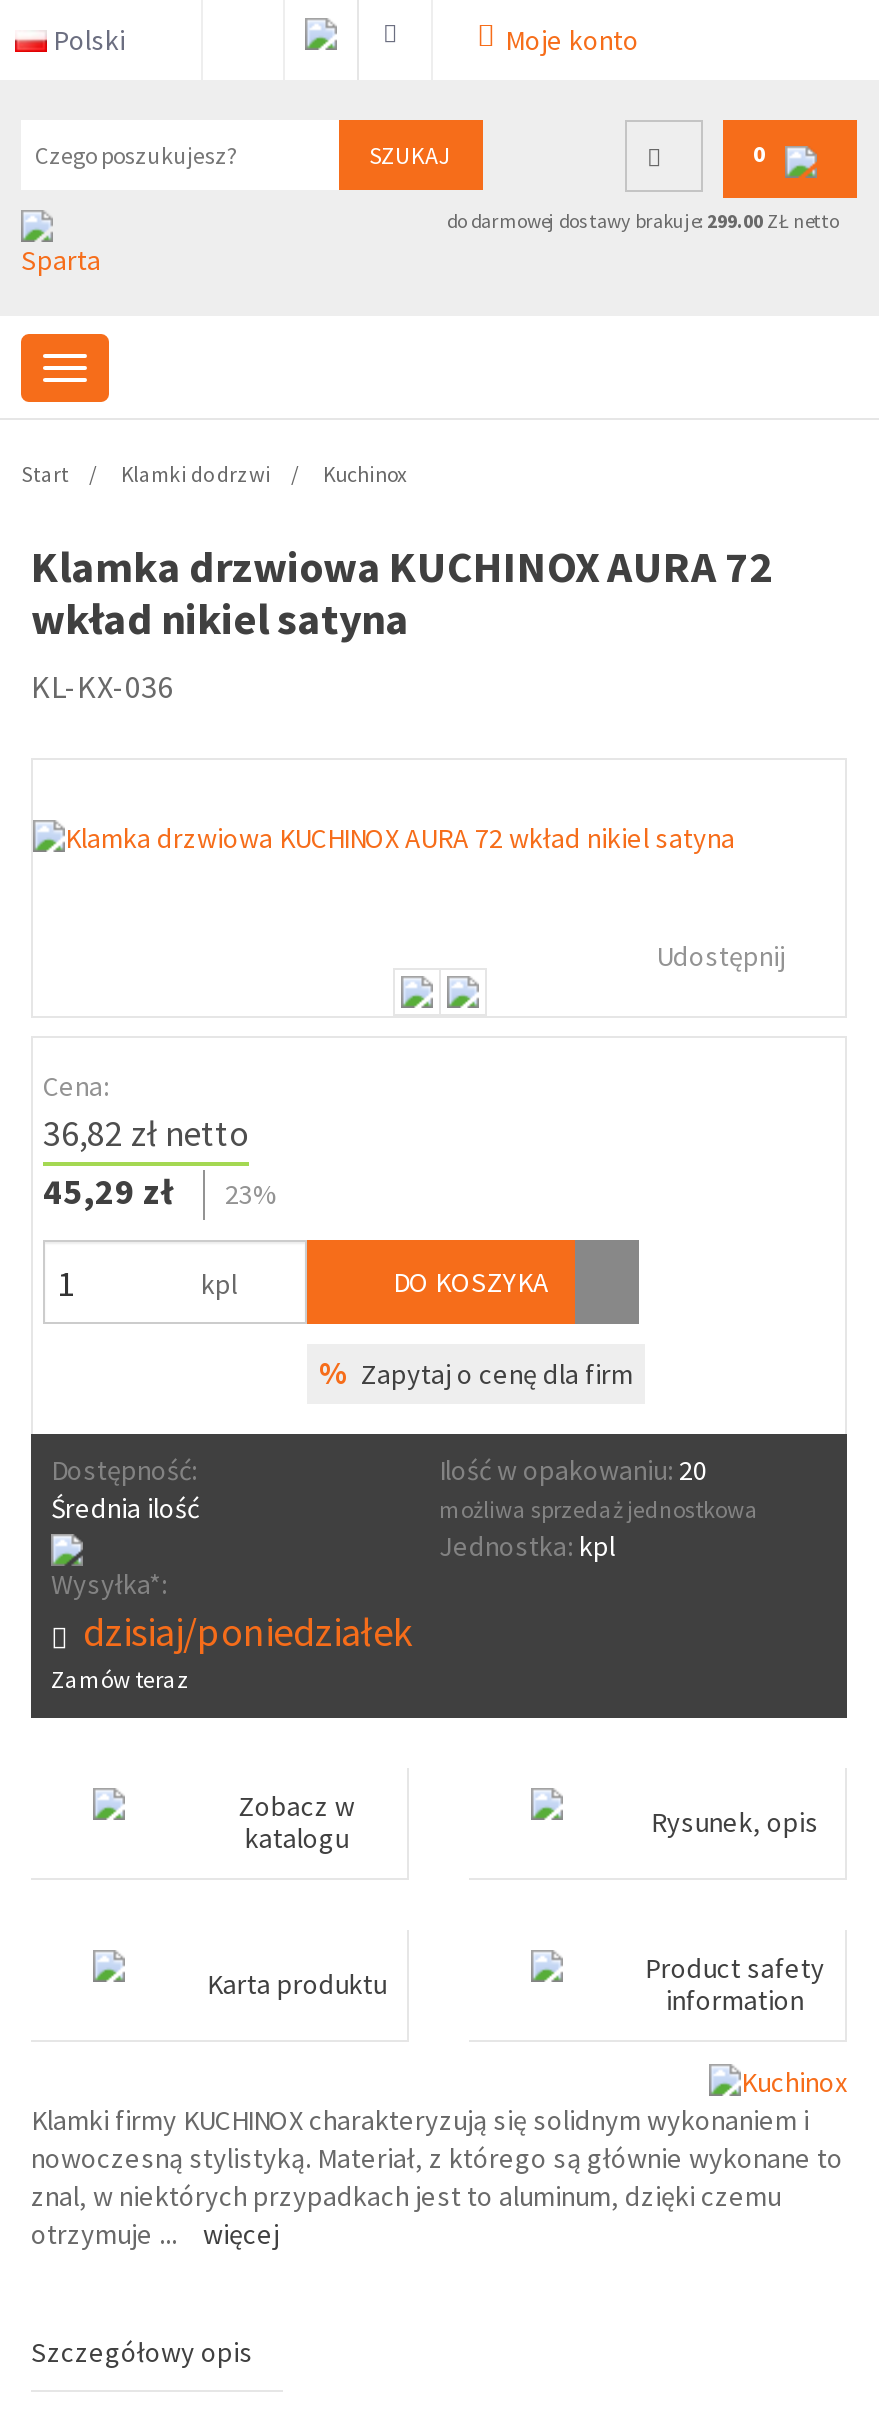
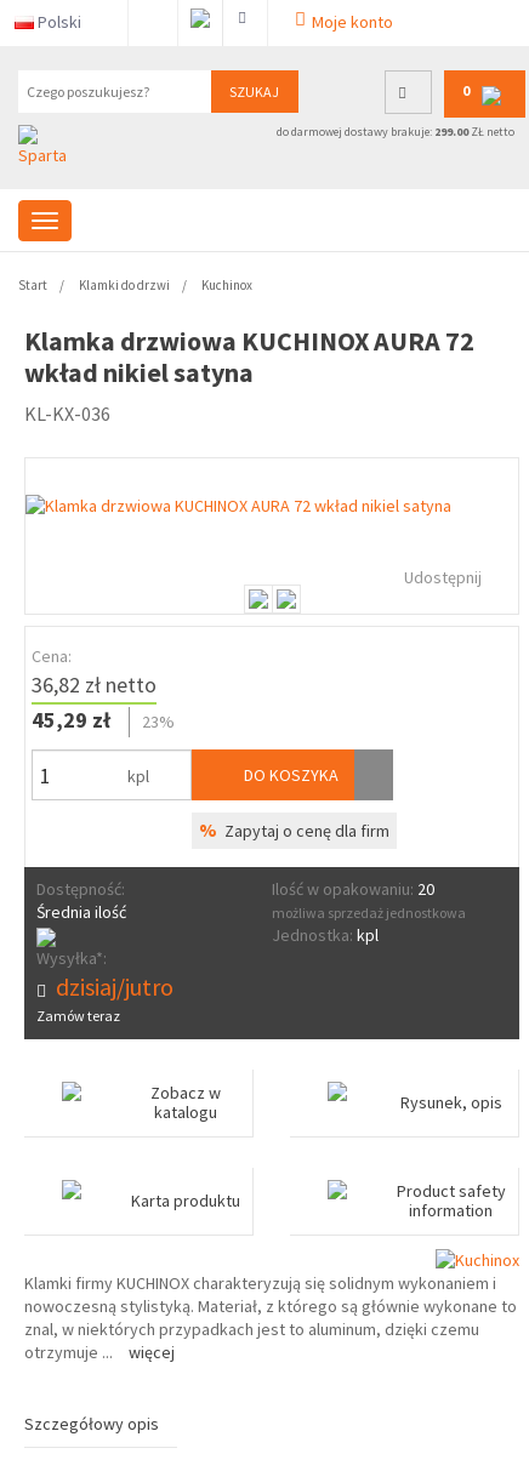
- dzisiaj/poniedziałek
+ dzisiaj/jutro
